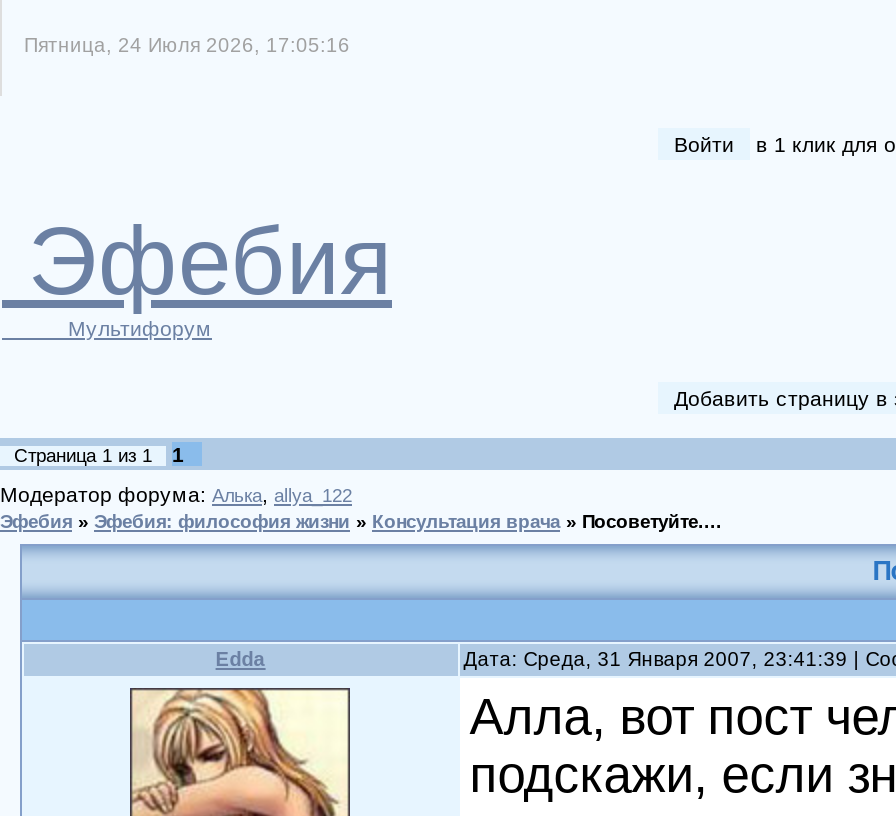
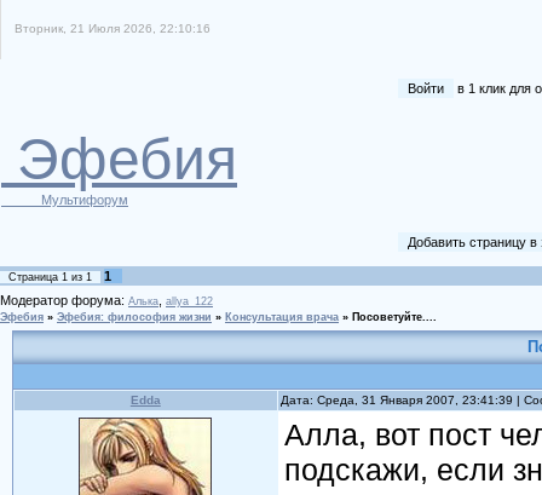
- Пятница, 24 Июля 2026, 17:05:16
+ Вторник, 21 Июля 2026, 22:10:16
